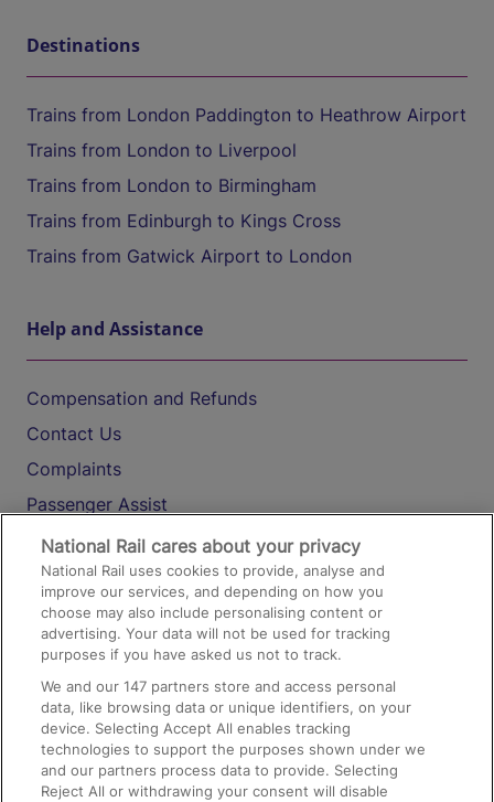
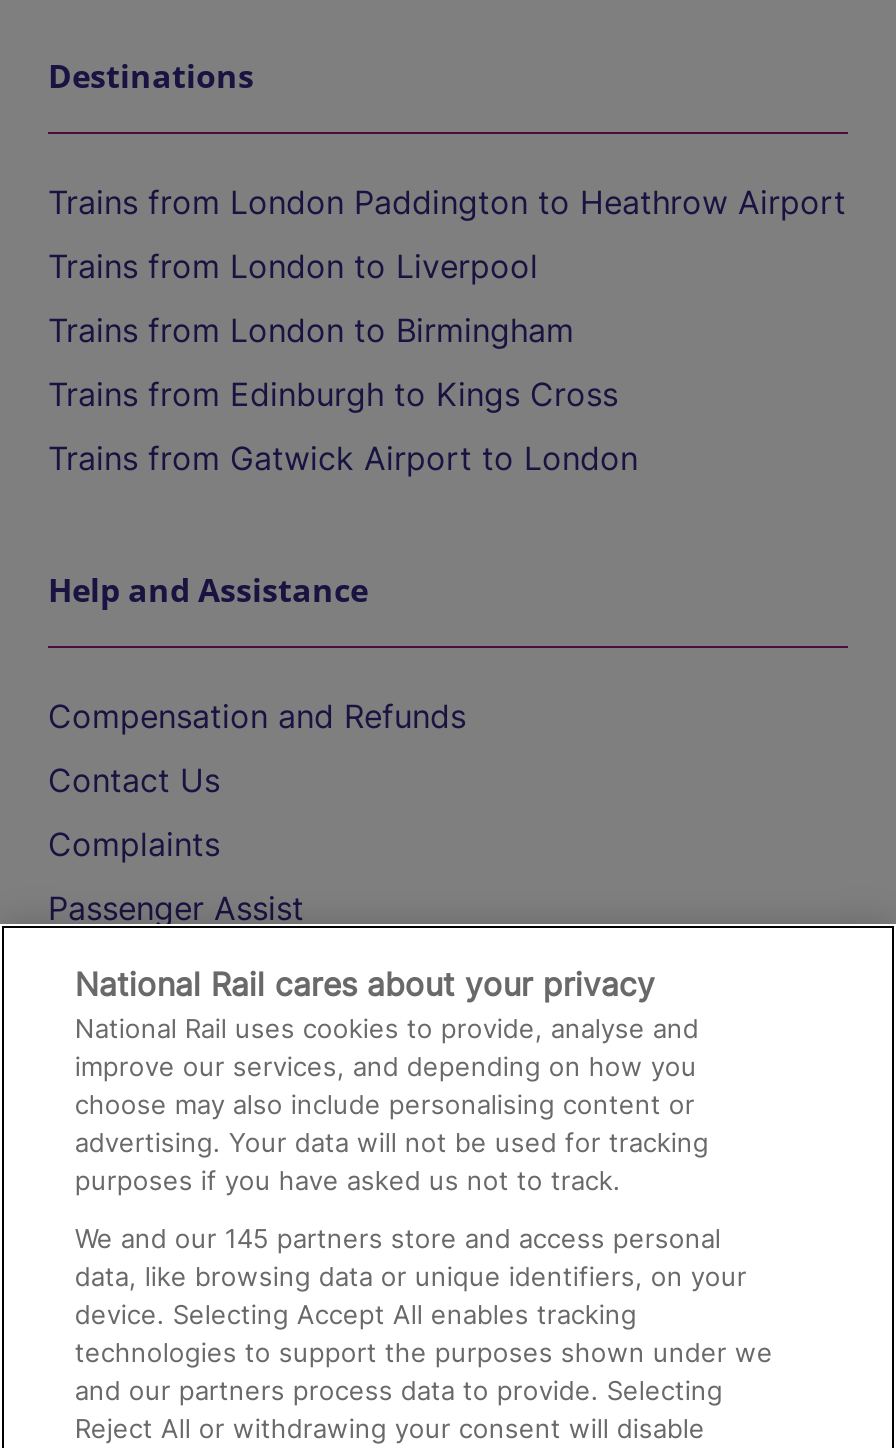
- We and our 147 partners store and access personal
+ We and our 145 partners store and access personal
